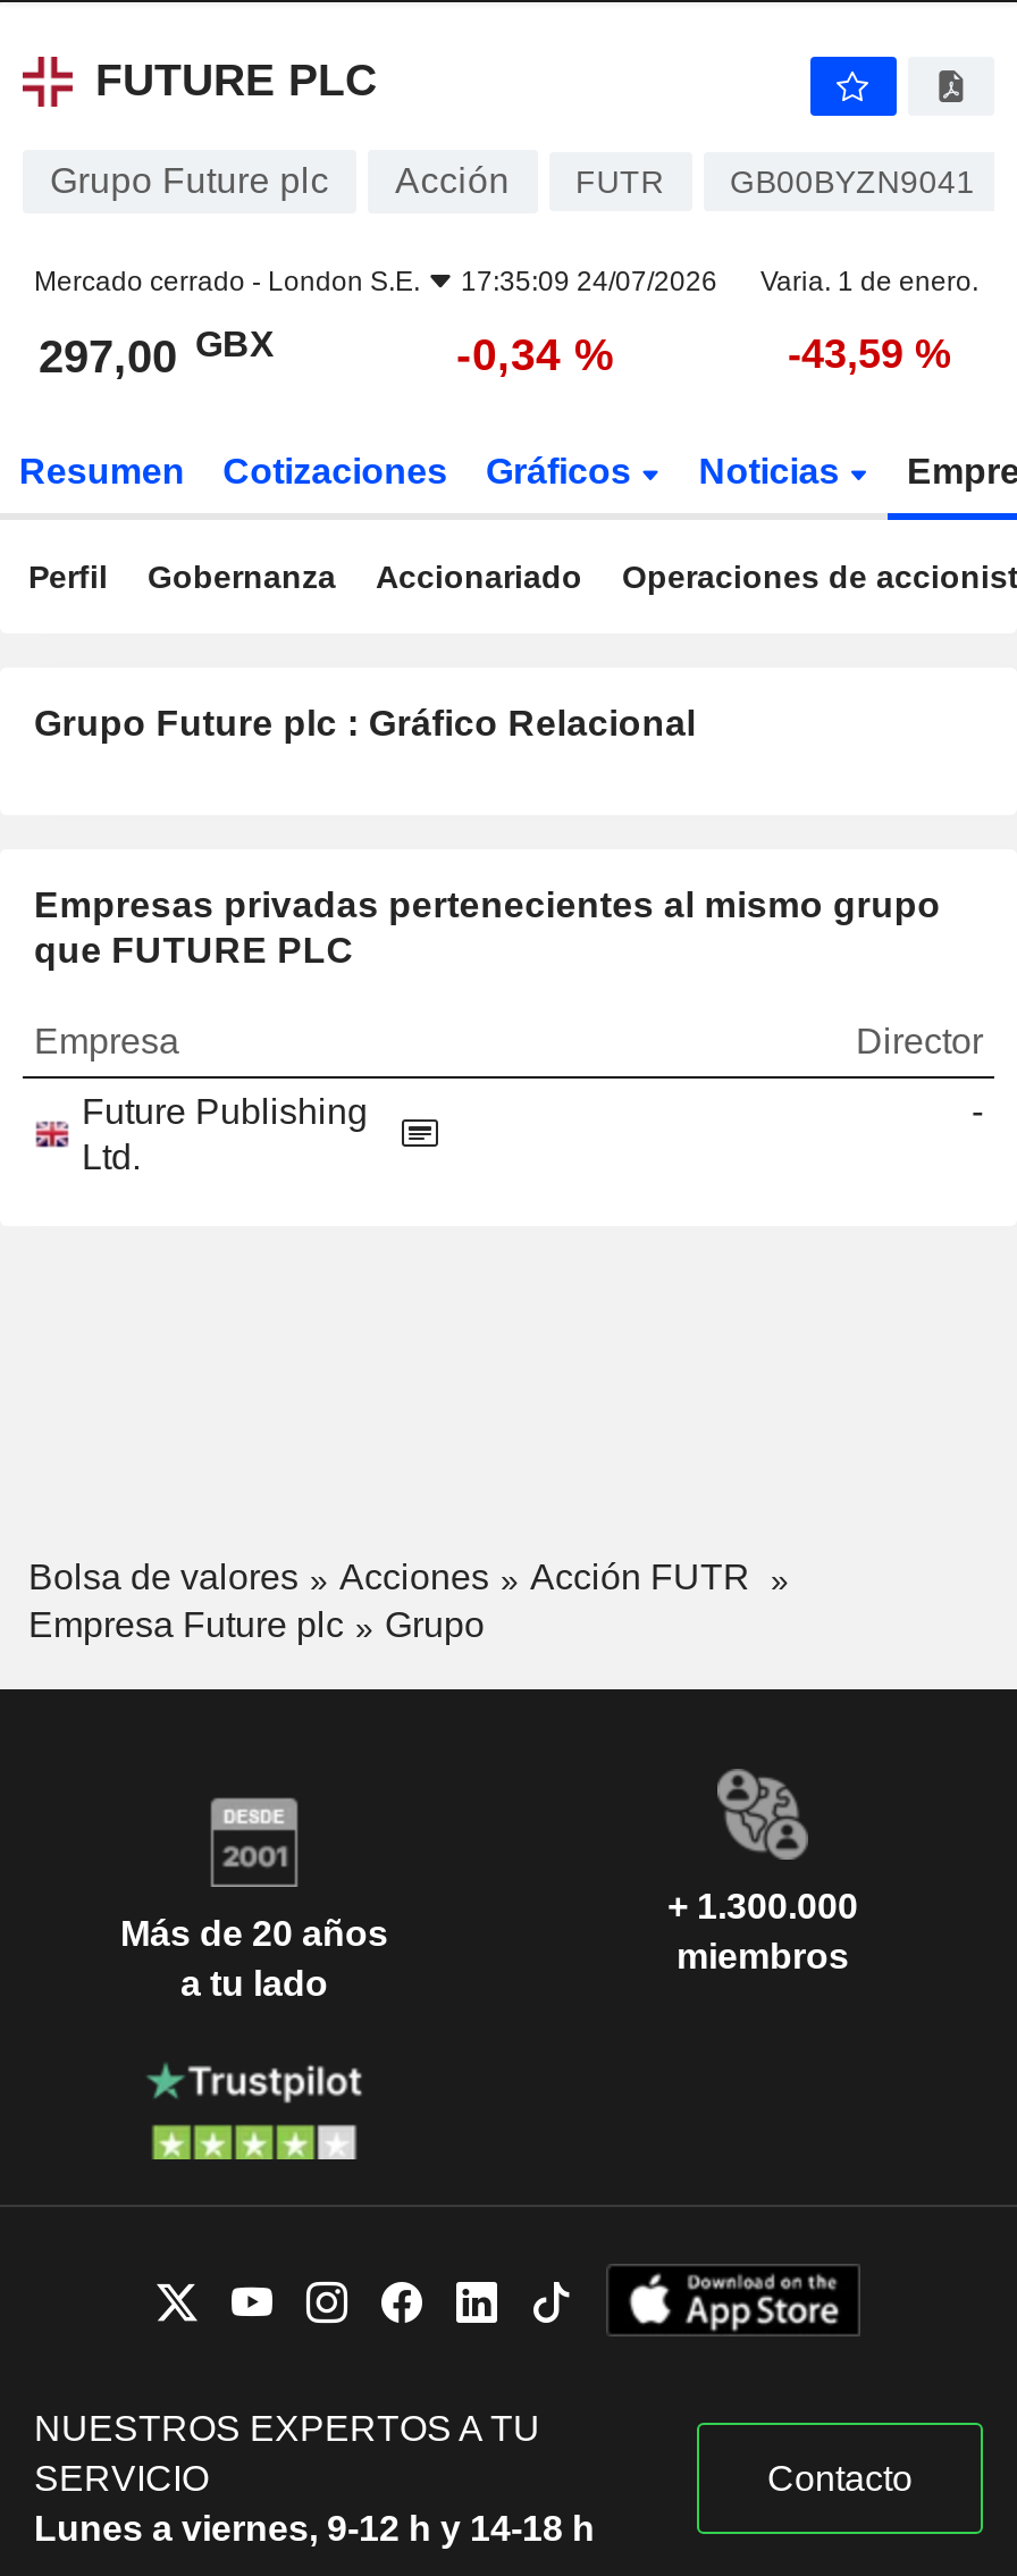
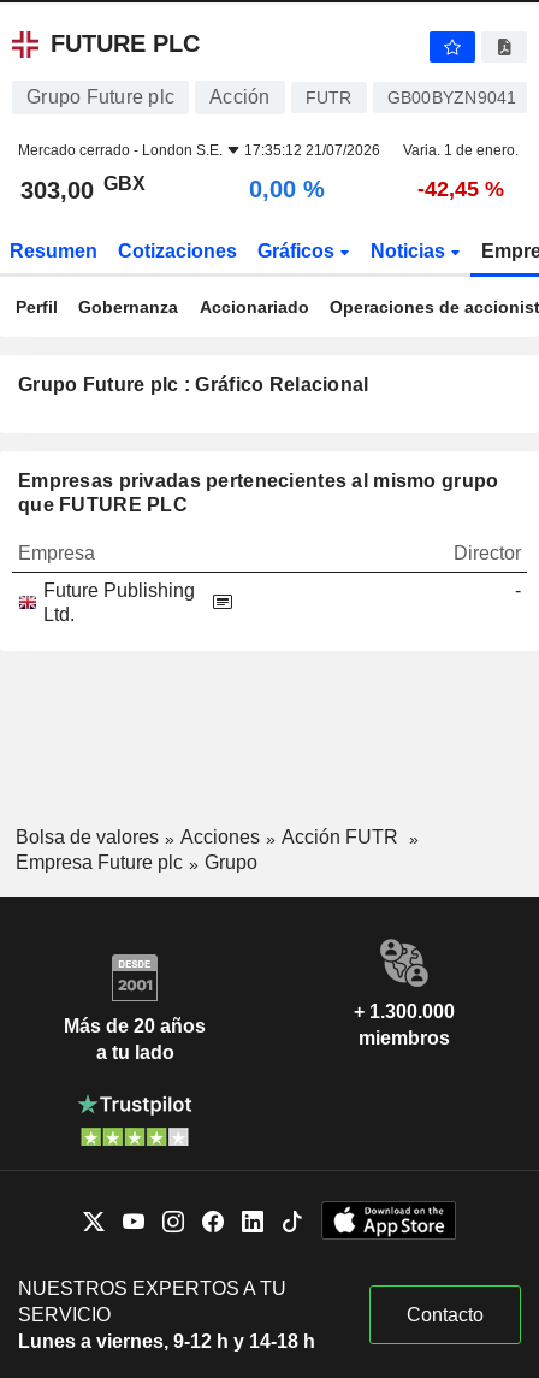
- Mercado cerrado - London S.E. 17:35:09 24/07/2026 Varia. 1 de enero.
+ Mercado cerrado - London S.E. 17:35:12 21/07/2026 Varia. 1 de enero.

- 297,00 GBX
+ 303,00 GBX

- -0,34 %
+ 0,00 %

- -43,59 %
+ -42,45 %
